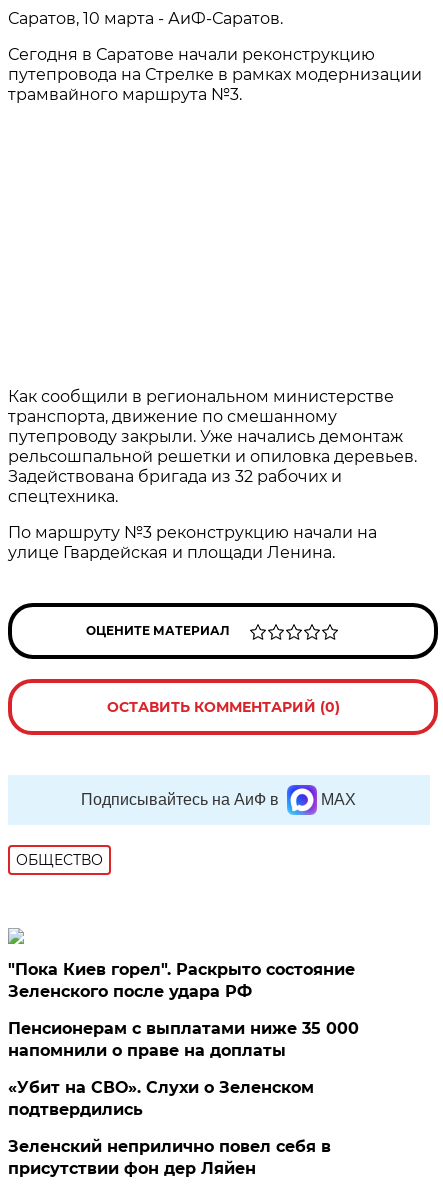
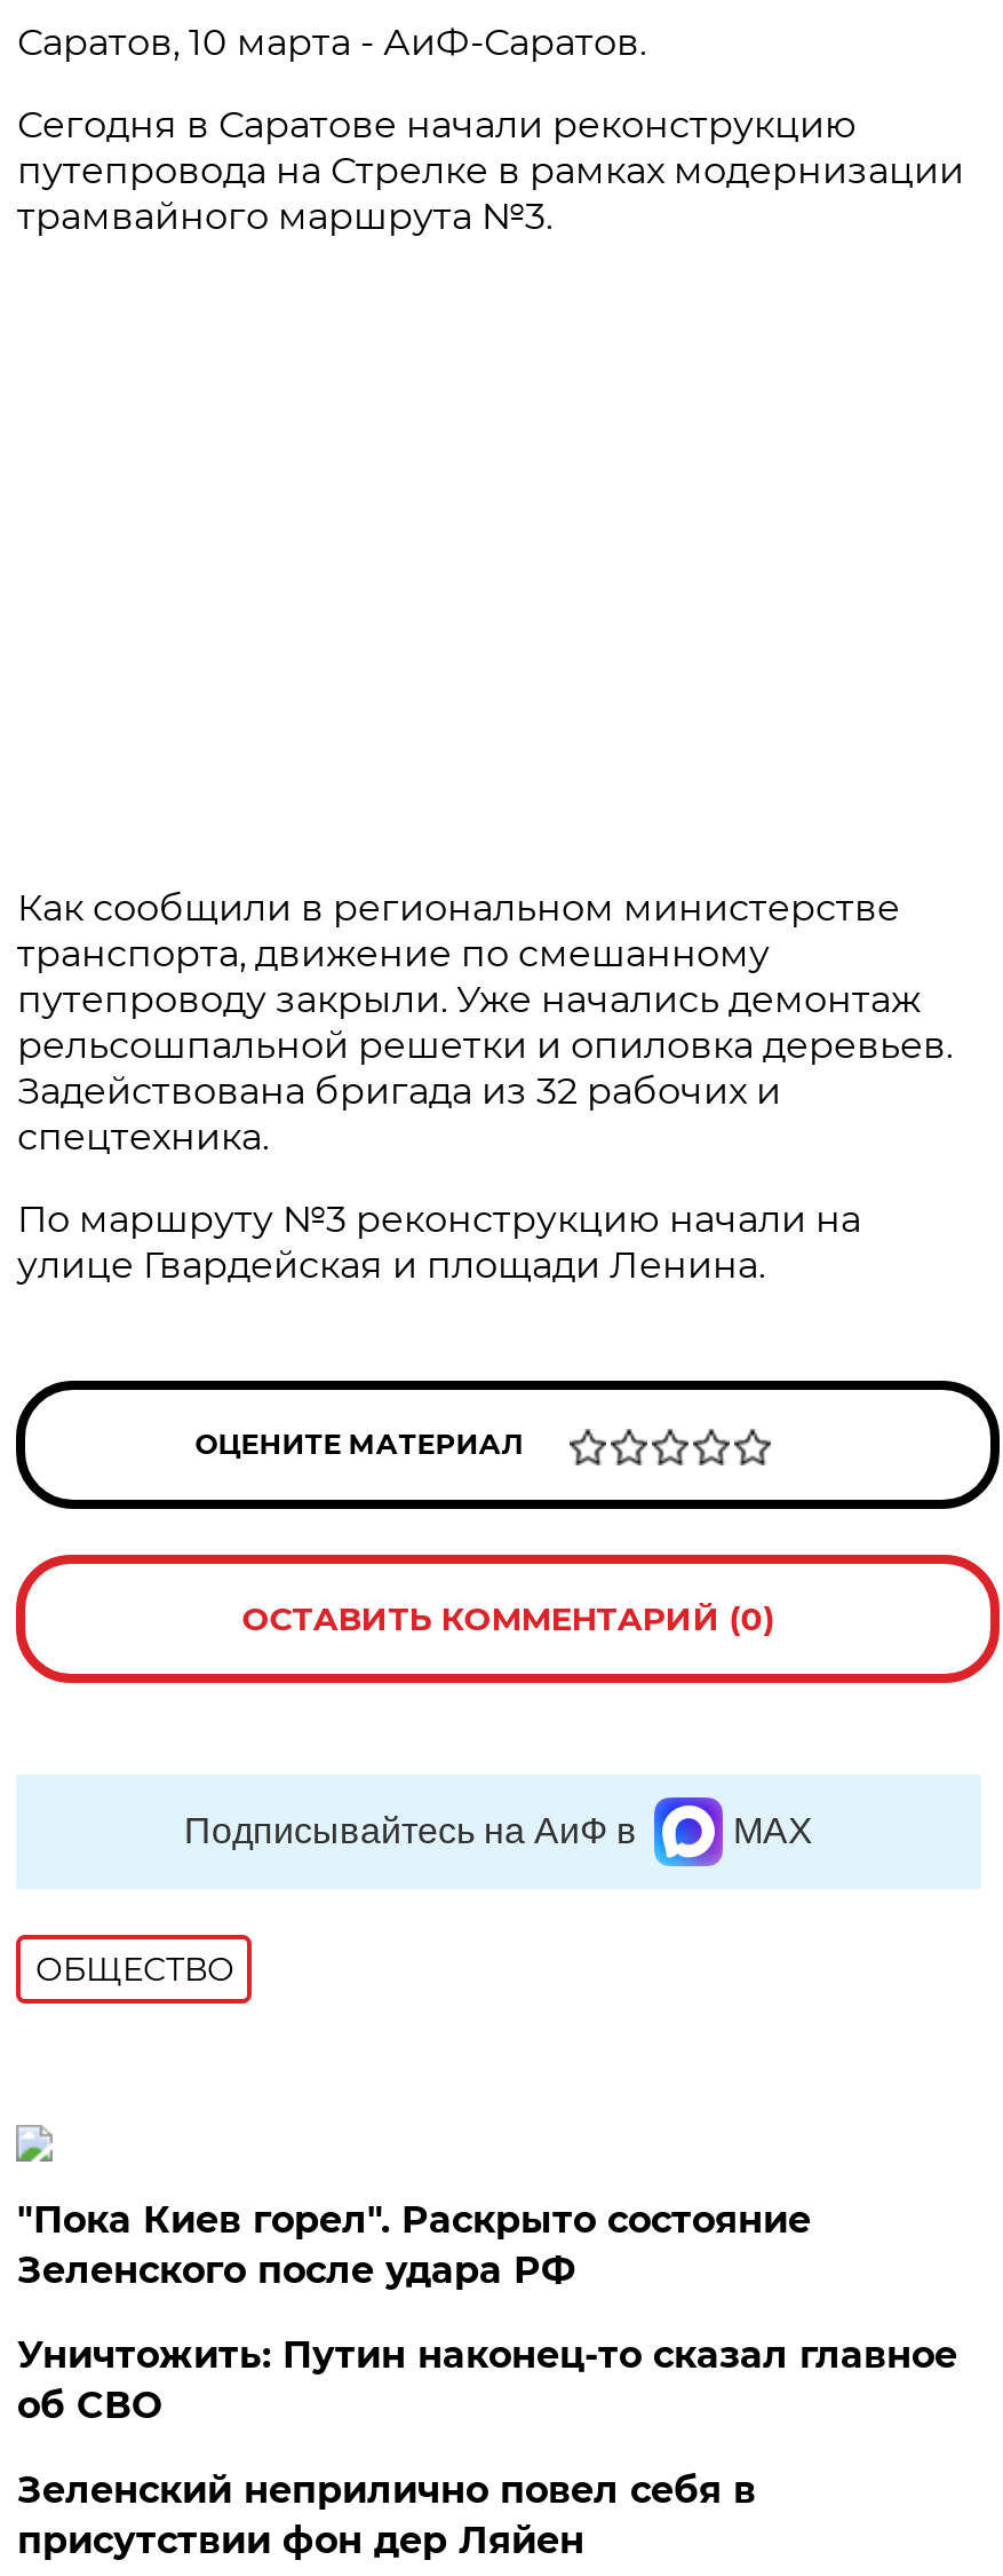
- Пенсионерам с выплатами ниже 35 000
- напомнили о праве на доплаты
- «Убит на СВО». Слухи о Зеленском
- подтвердились
+ Уничтожить: Путин наконец-то сказал главное
+ об СВО
